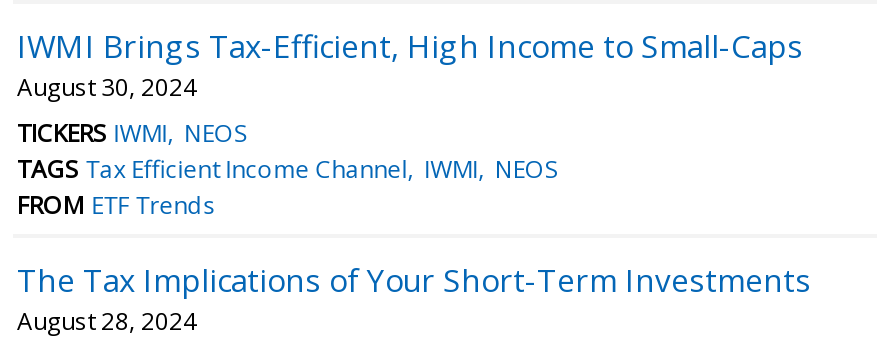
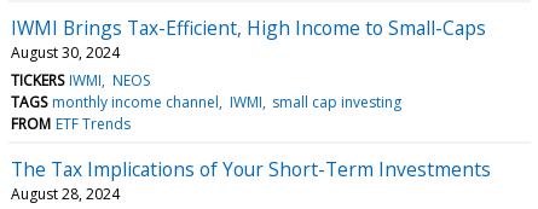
- TAGS Tax Efficient Income Channel IWMI NEOS
+ TAGS monthly income channel IWMI small cap investing
